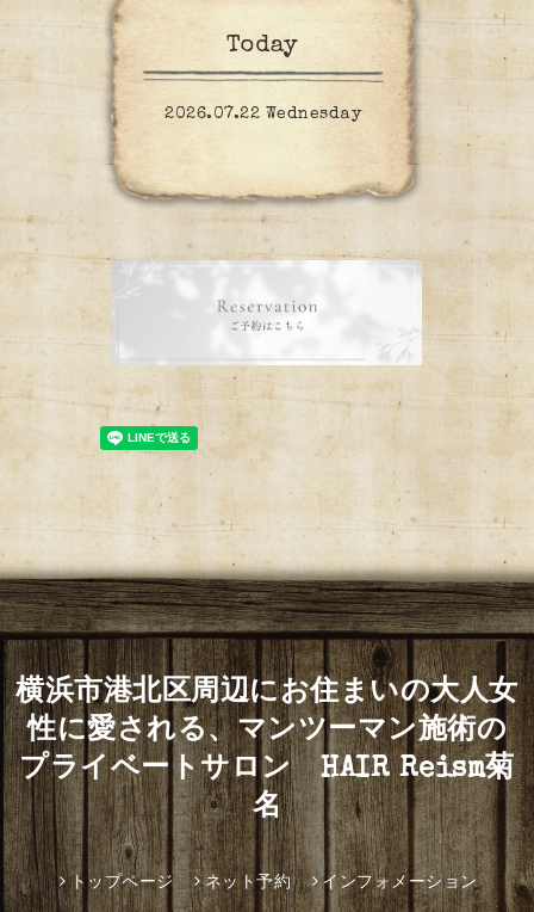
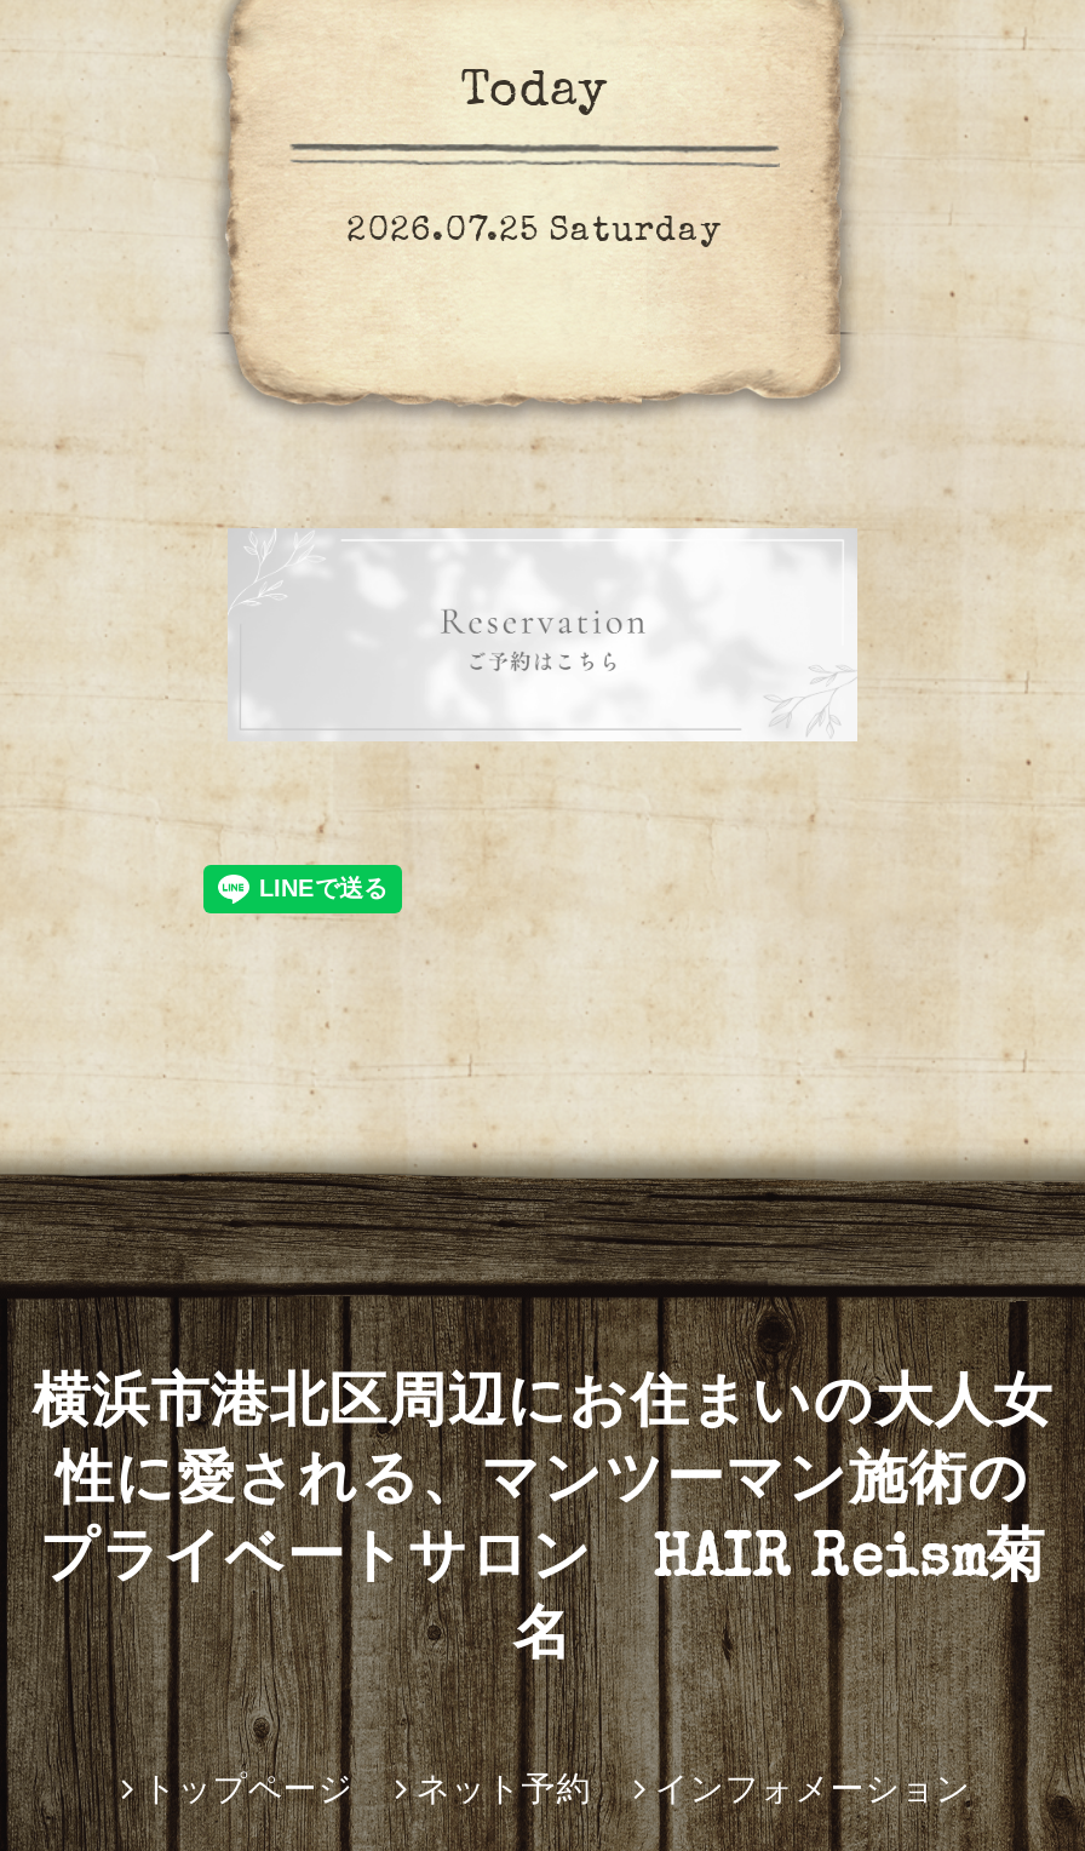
- 2026.07.22 Wednesday
+ 2026.07.25 Saturday
